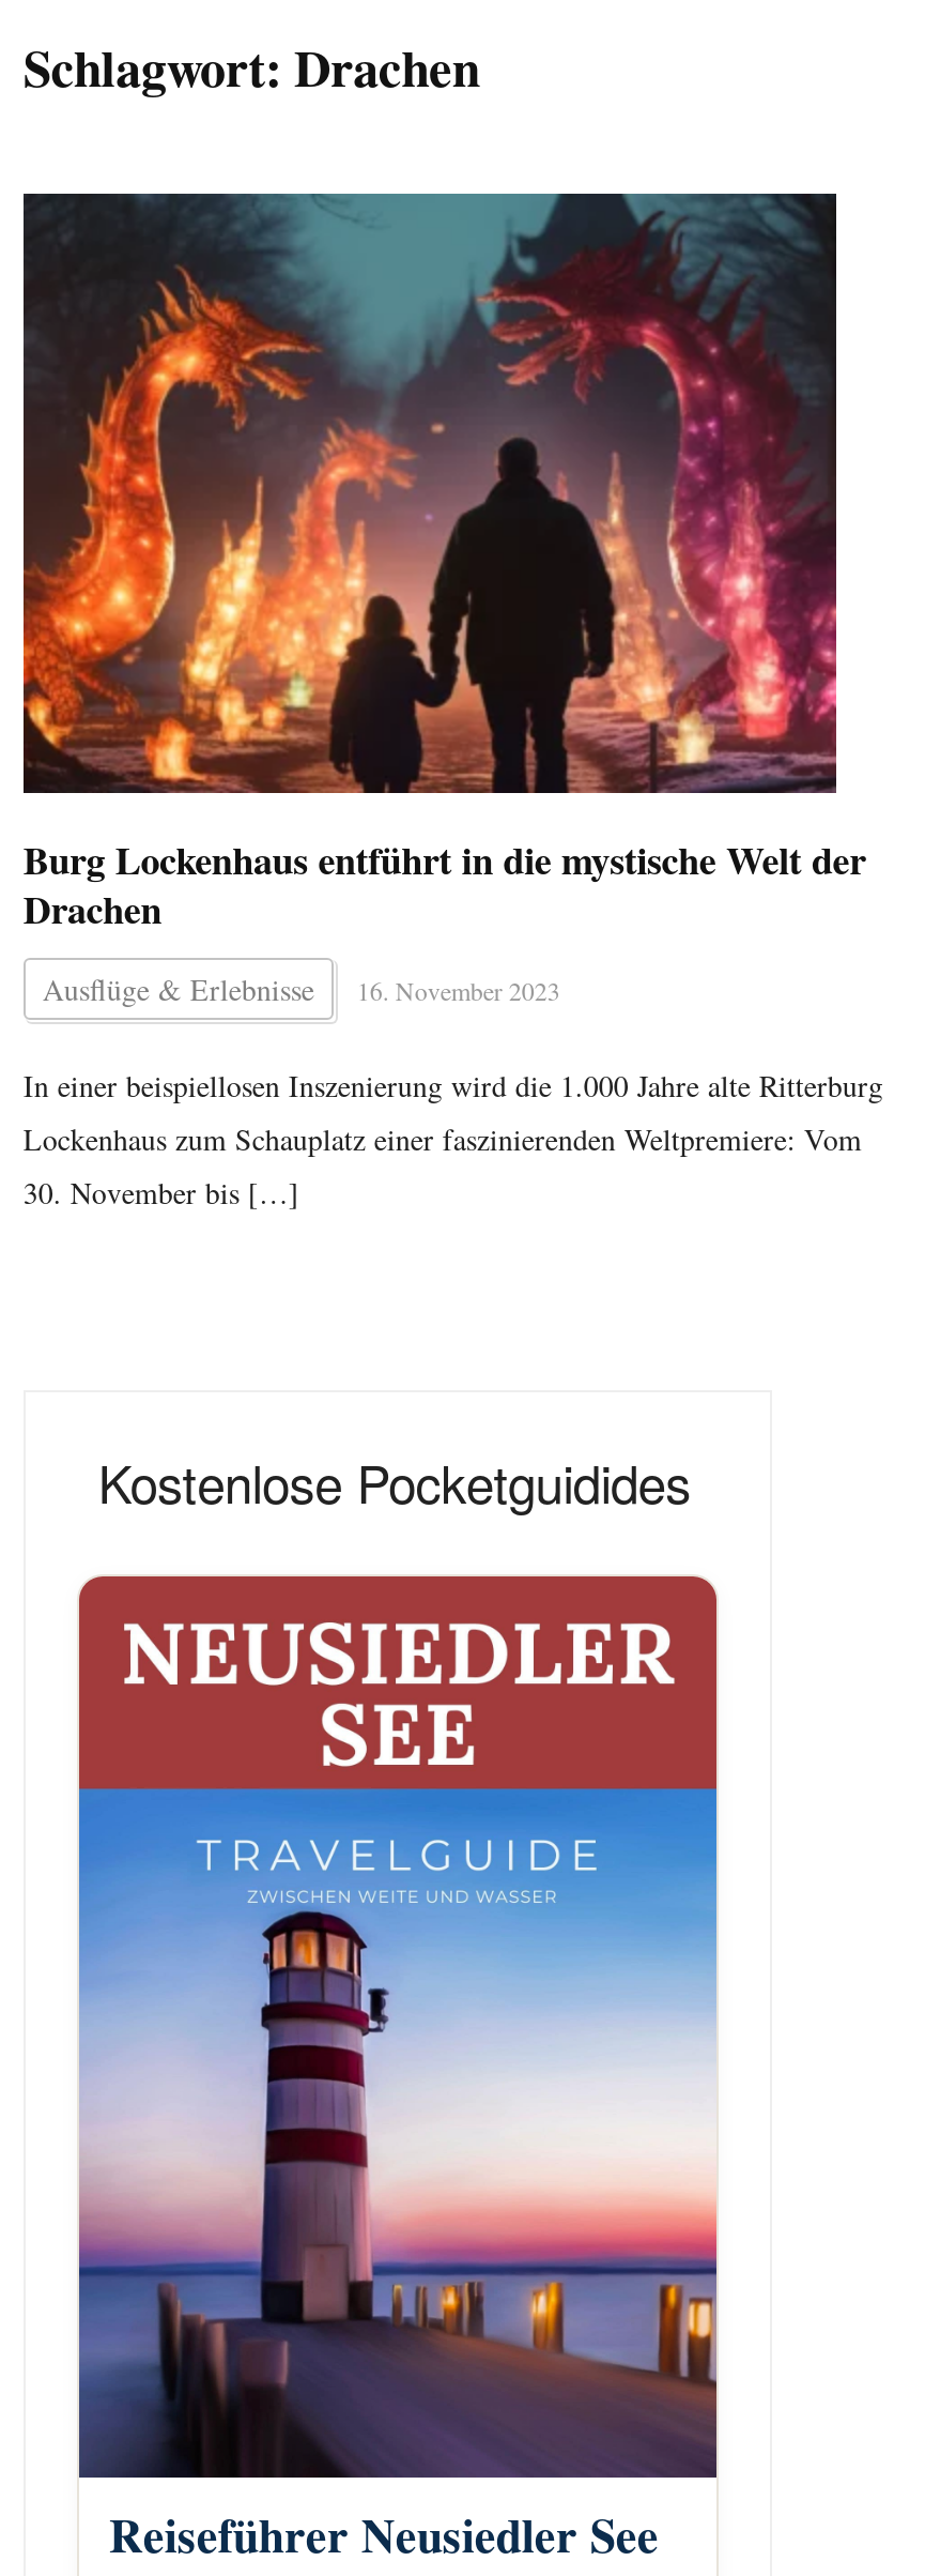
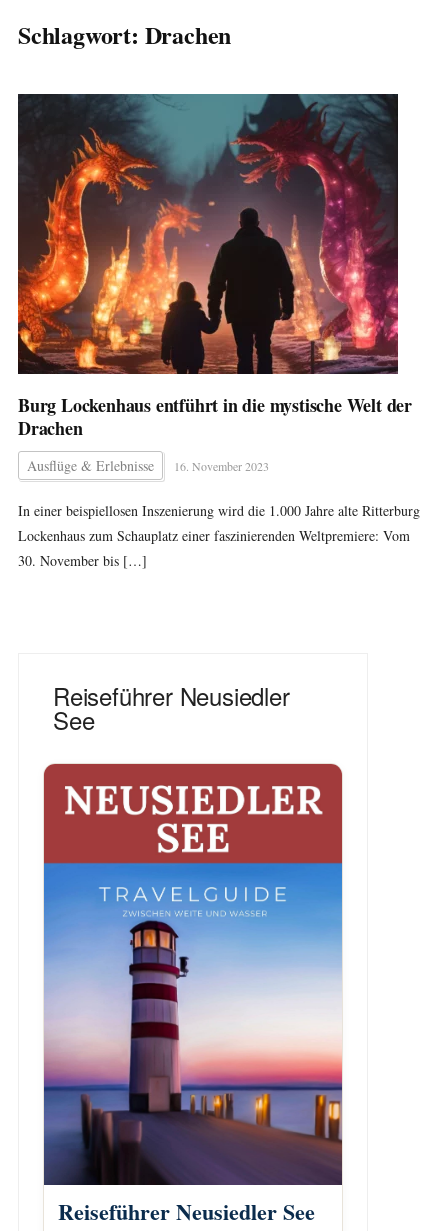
- Kostenlose Pocketguidides
+ Reiseführer Neusiedler
+ See
